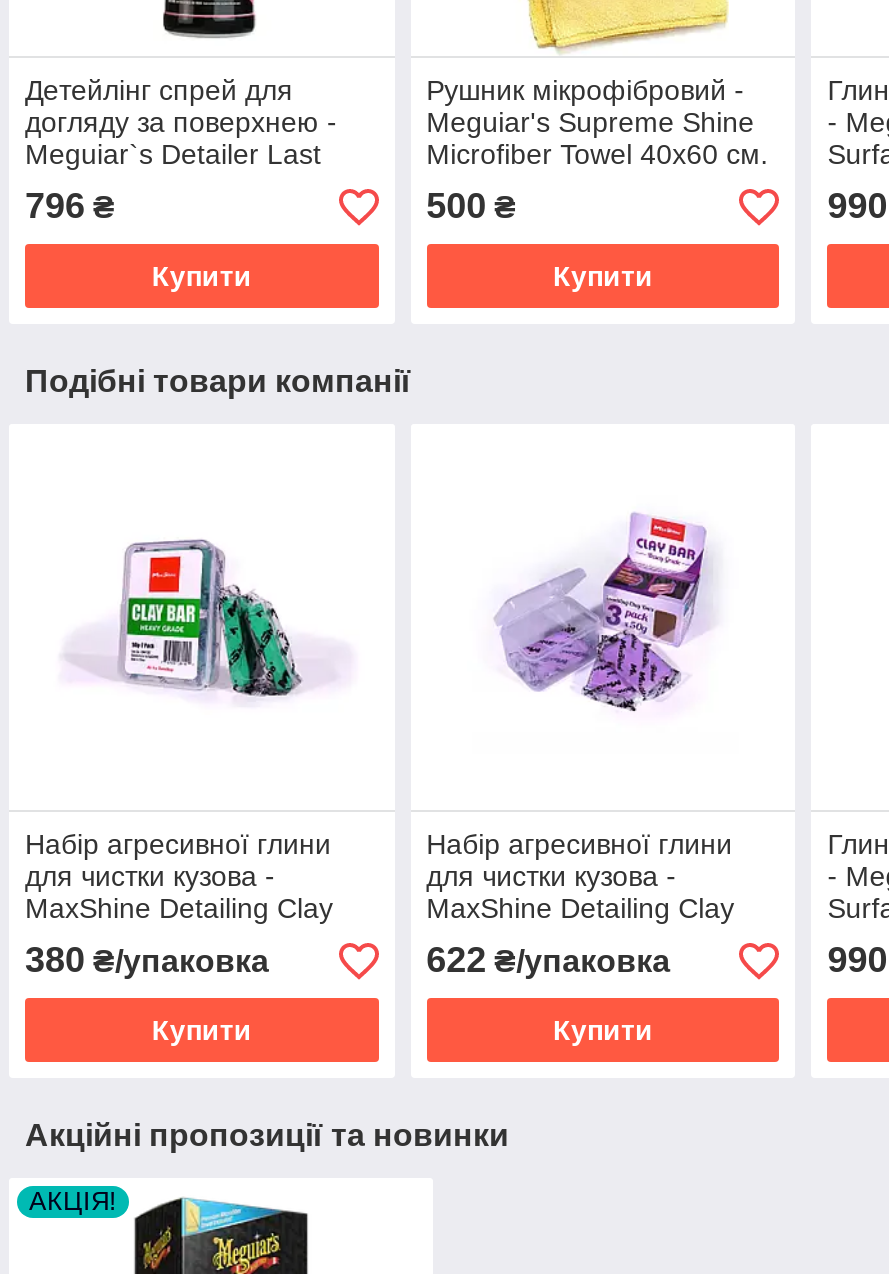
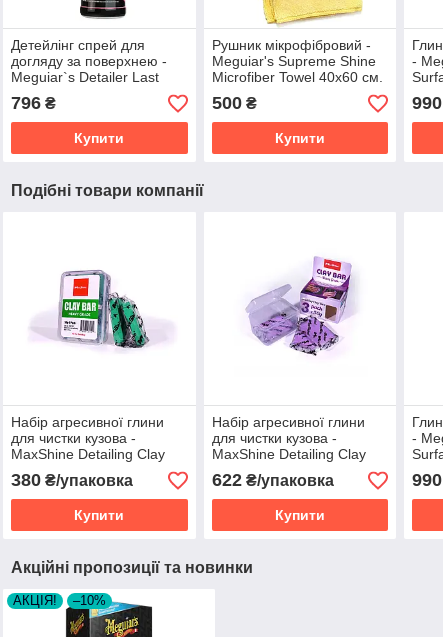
+ –10%
